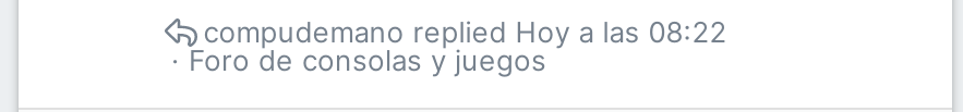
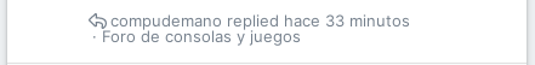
- Hoy a las 08:22
+ hace 33 minutos
